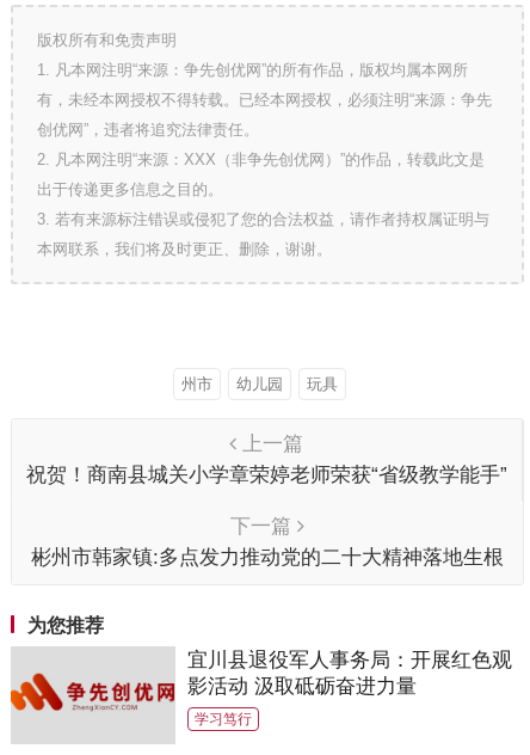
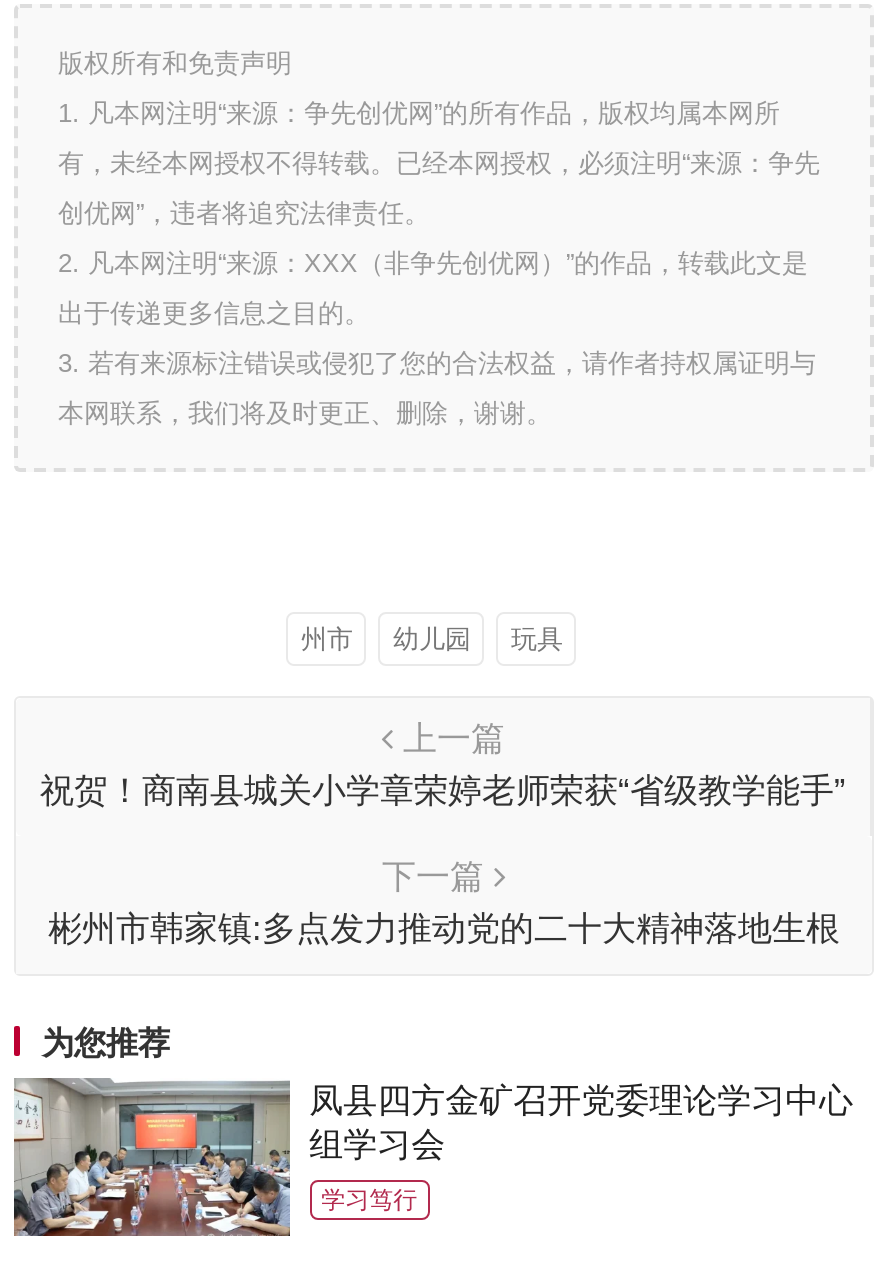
- [image]
- 宜川县退役军人事务局：开展红色观
- 影活动 汲取砥砺奋进力量
+ [image]
+ 凤县四方金矿召开党委理论学习中心
+ 组学习会
